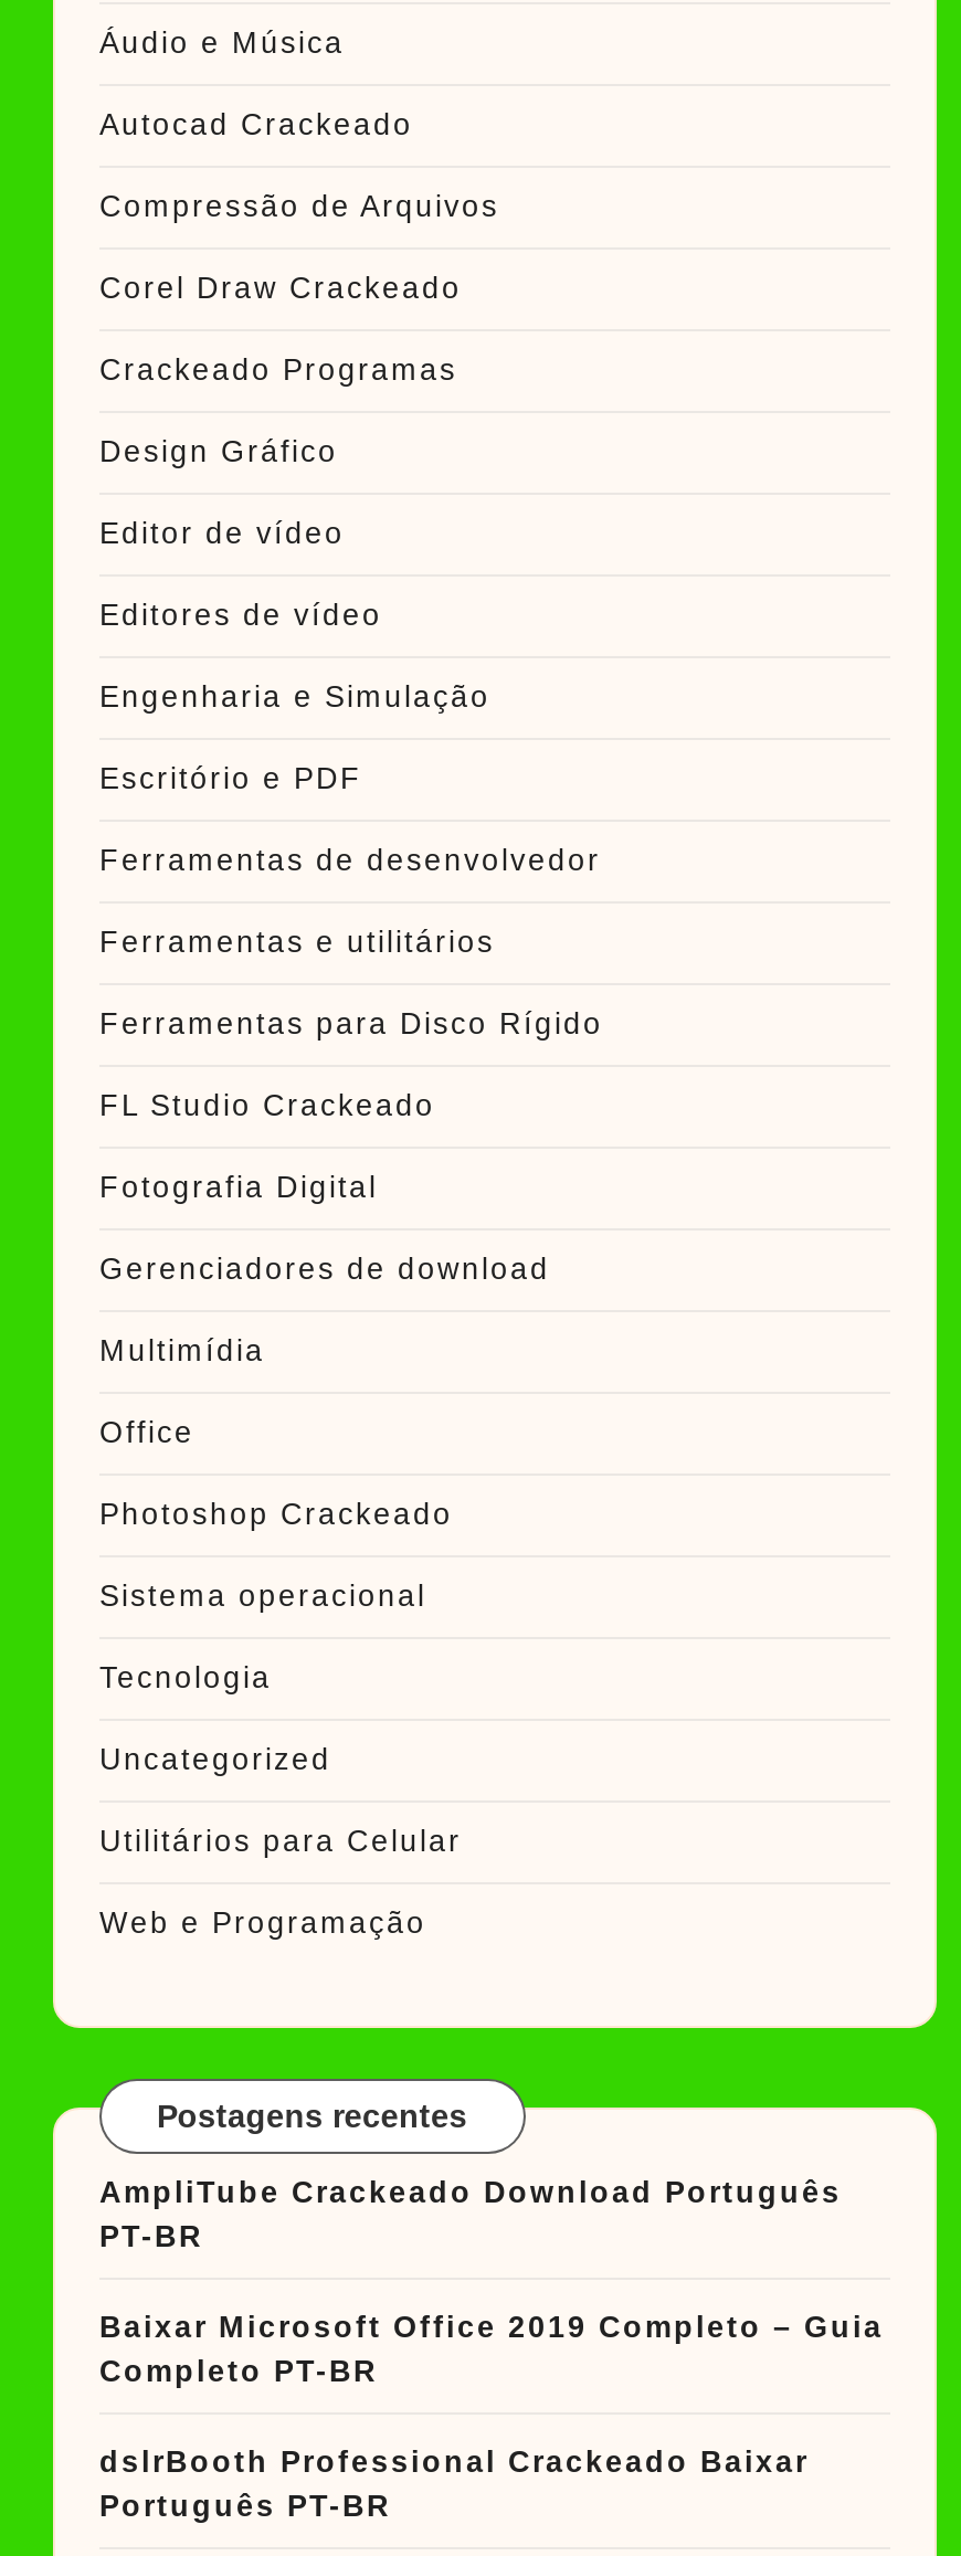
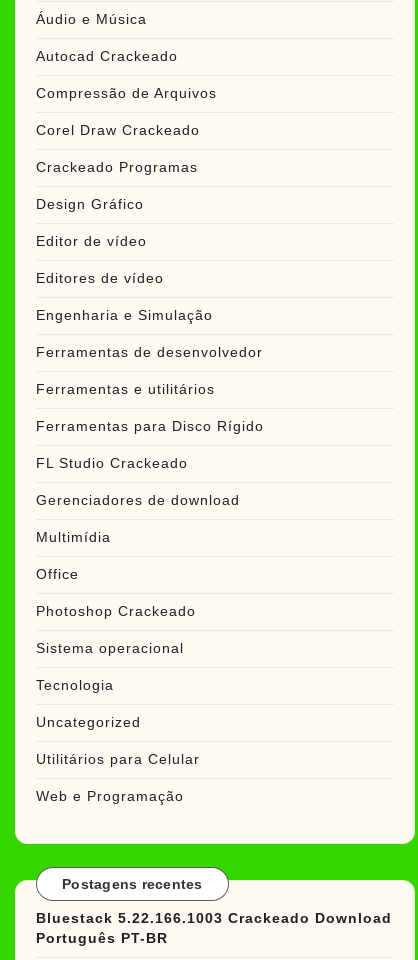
- Escritório e PDF

- Fotografia Digital

- AmpliTube Crackeado Download Português
- PT-BR
- Baixar Microsoft Office 2019 Completo – Guia
- Completo PT-BR
- dslrBooth Professional Crackeado Baixar
+ Bluestack 5.22.166.1003 Crackeado Download
